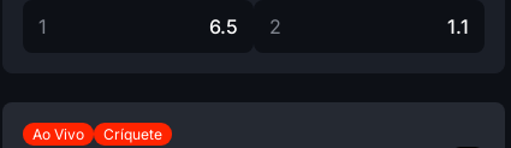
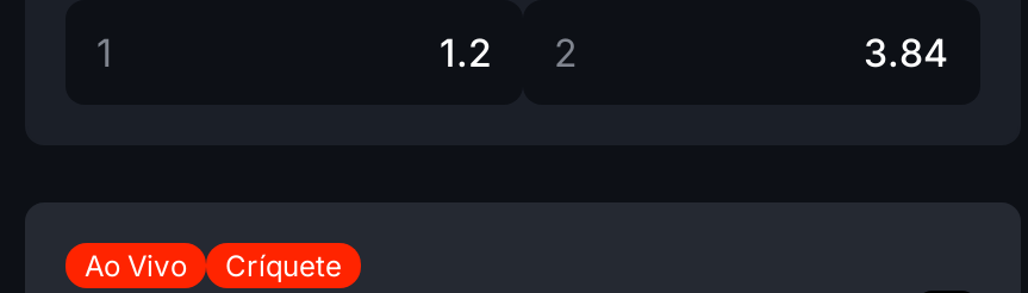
- 6.5 2
+ 1.2 2

- 1.1
+ 3.84
